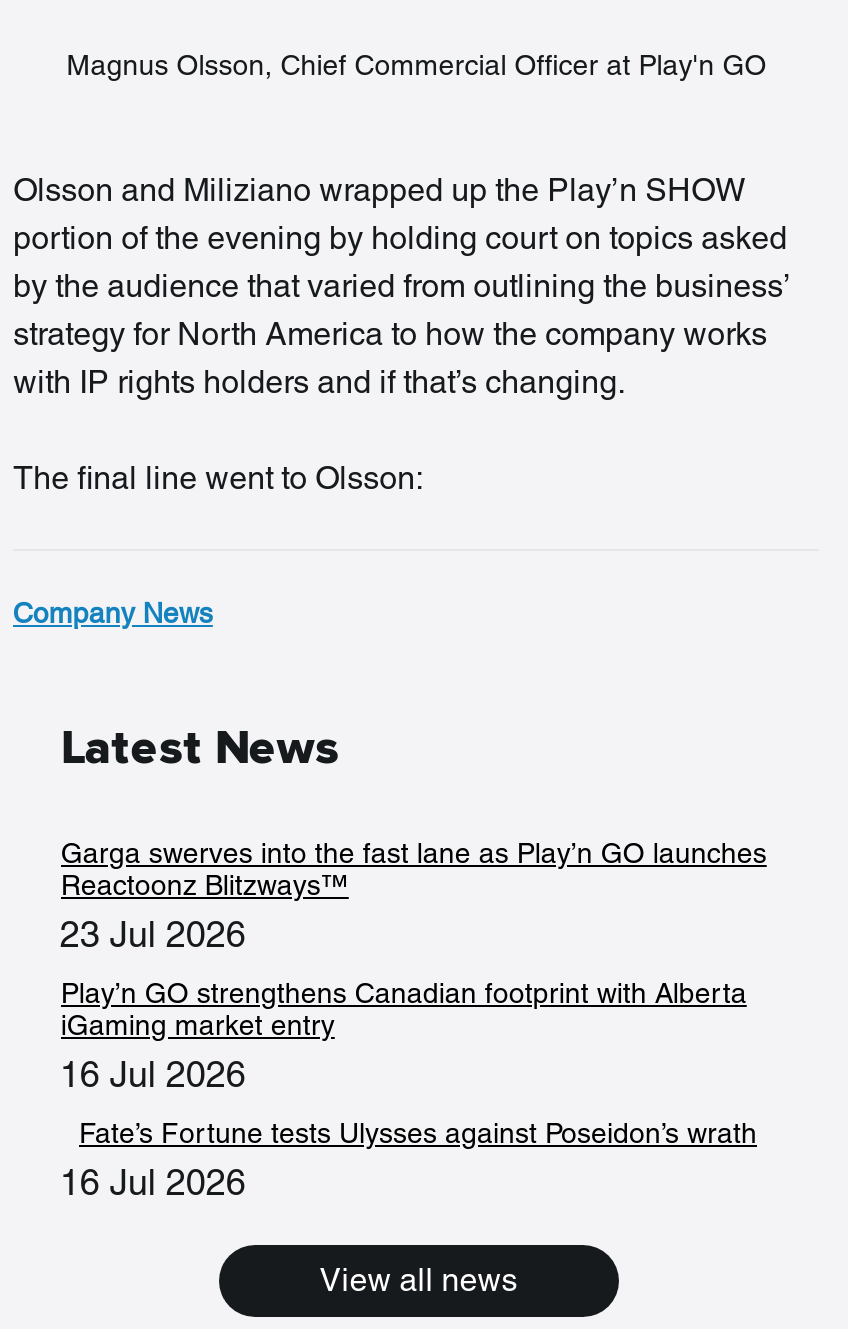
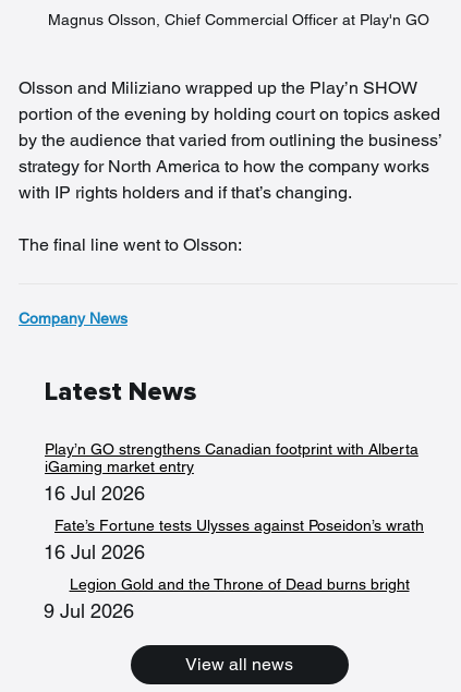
- Garga swerves into the fast lane as Play’n GO launches
- Reactoonz Blitzways™
- 23 Jul 2026

moved up: Play’n GO strengthens Canadian footprint with Alberta | iGaming market entry | 16 Jul 2026 | Fate’s Fortune tests Ulysses against Poseidon’s wrath | 16 Jul 2026

+ Legion Gold and the Throne of Dead burns bright
+ 9 Jul 2026
